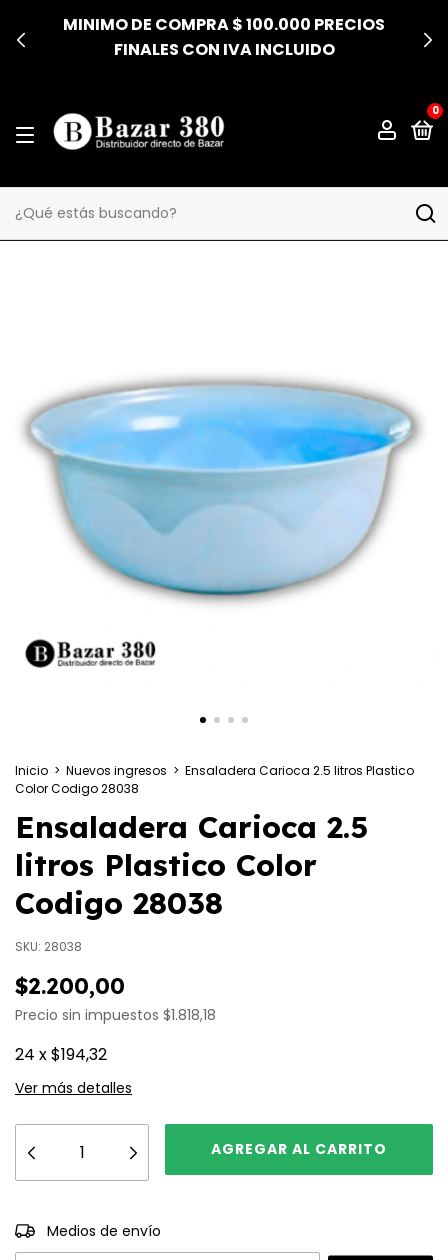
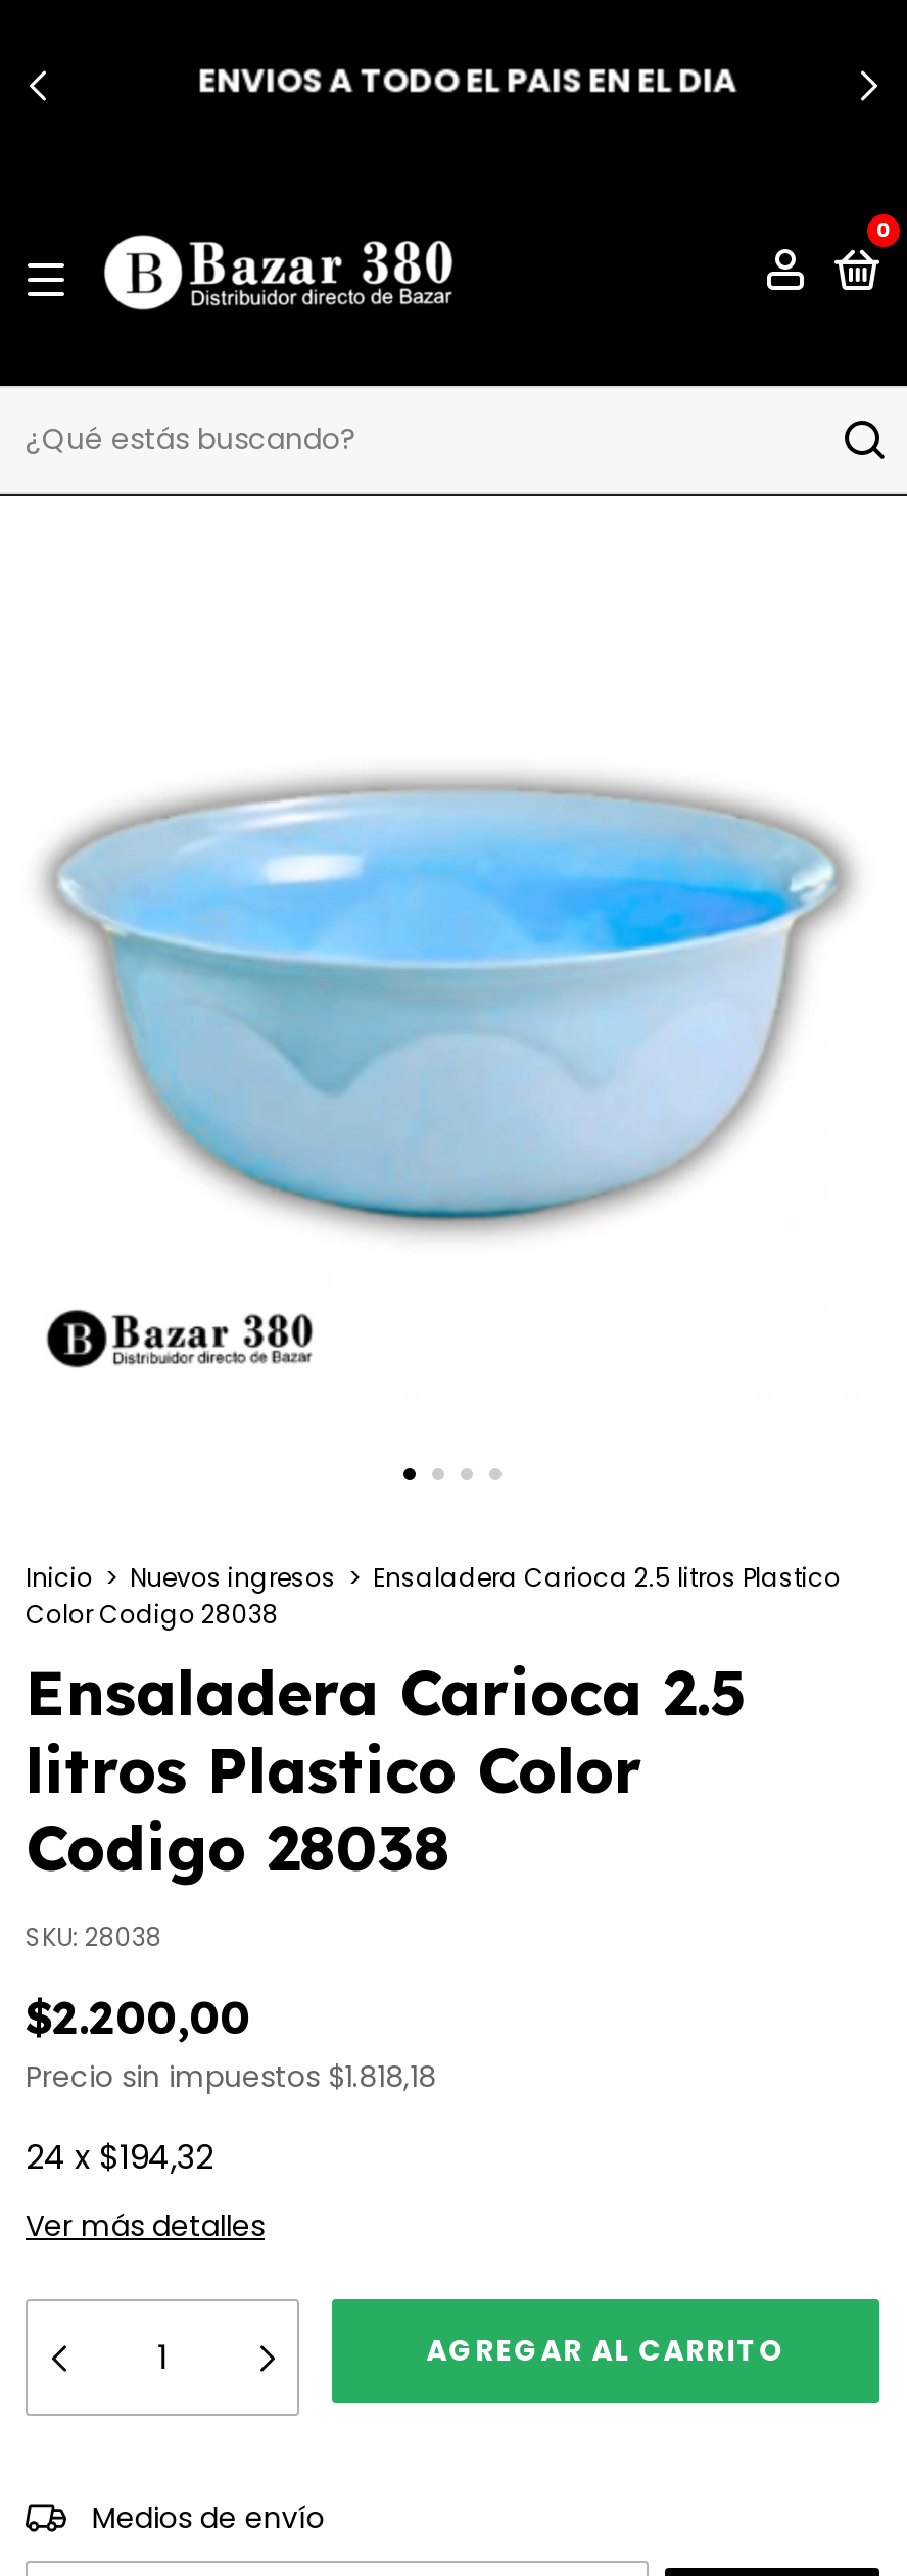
- MINIMO DE COMPRA $ 100.000 PRECIOS
- FINALES CON IVA INCLUIDO
+ ENVIOS A TODO EL PAIS EN EL DIA
